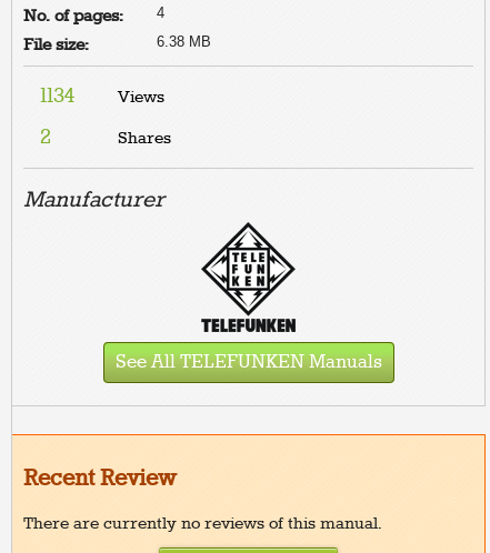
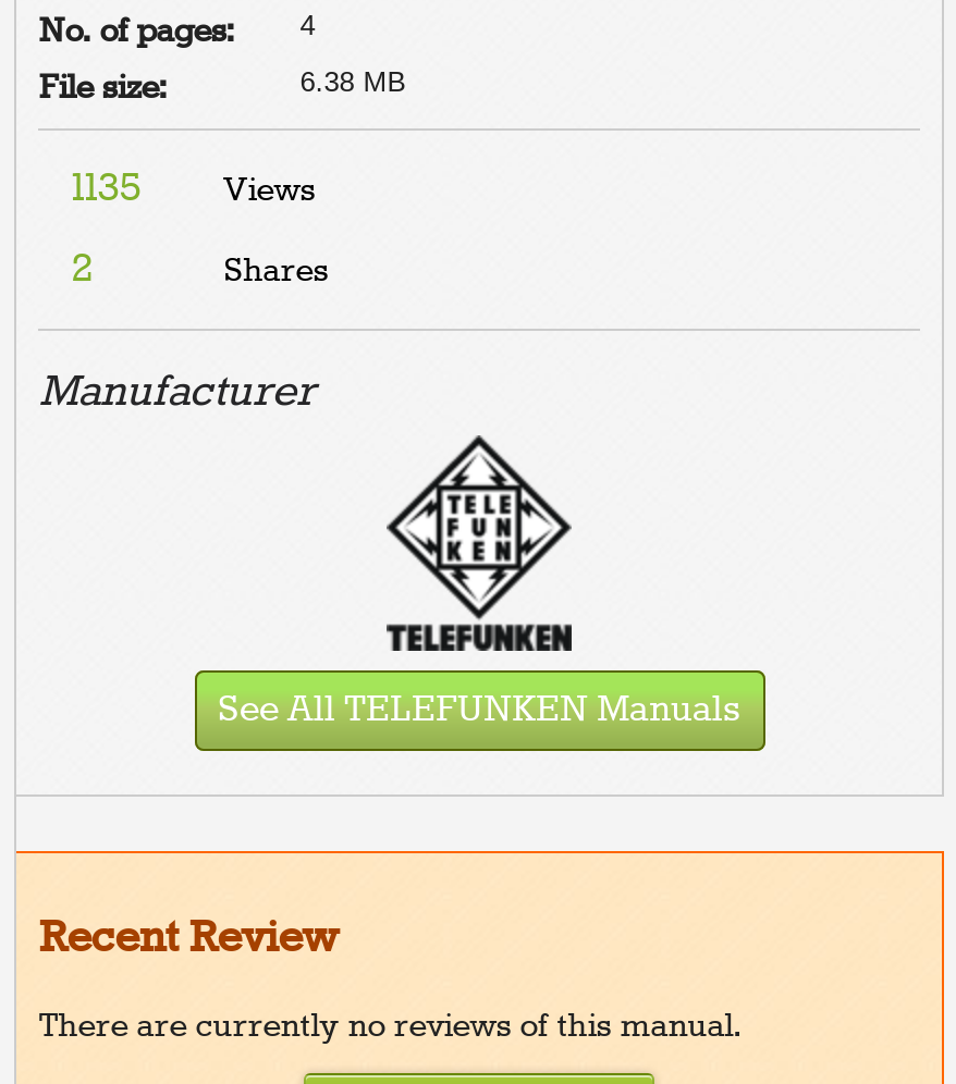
- 1134
+ 1135
